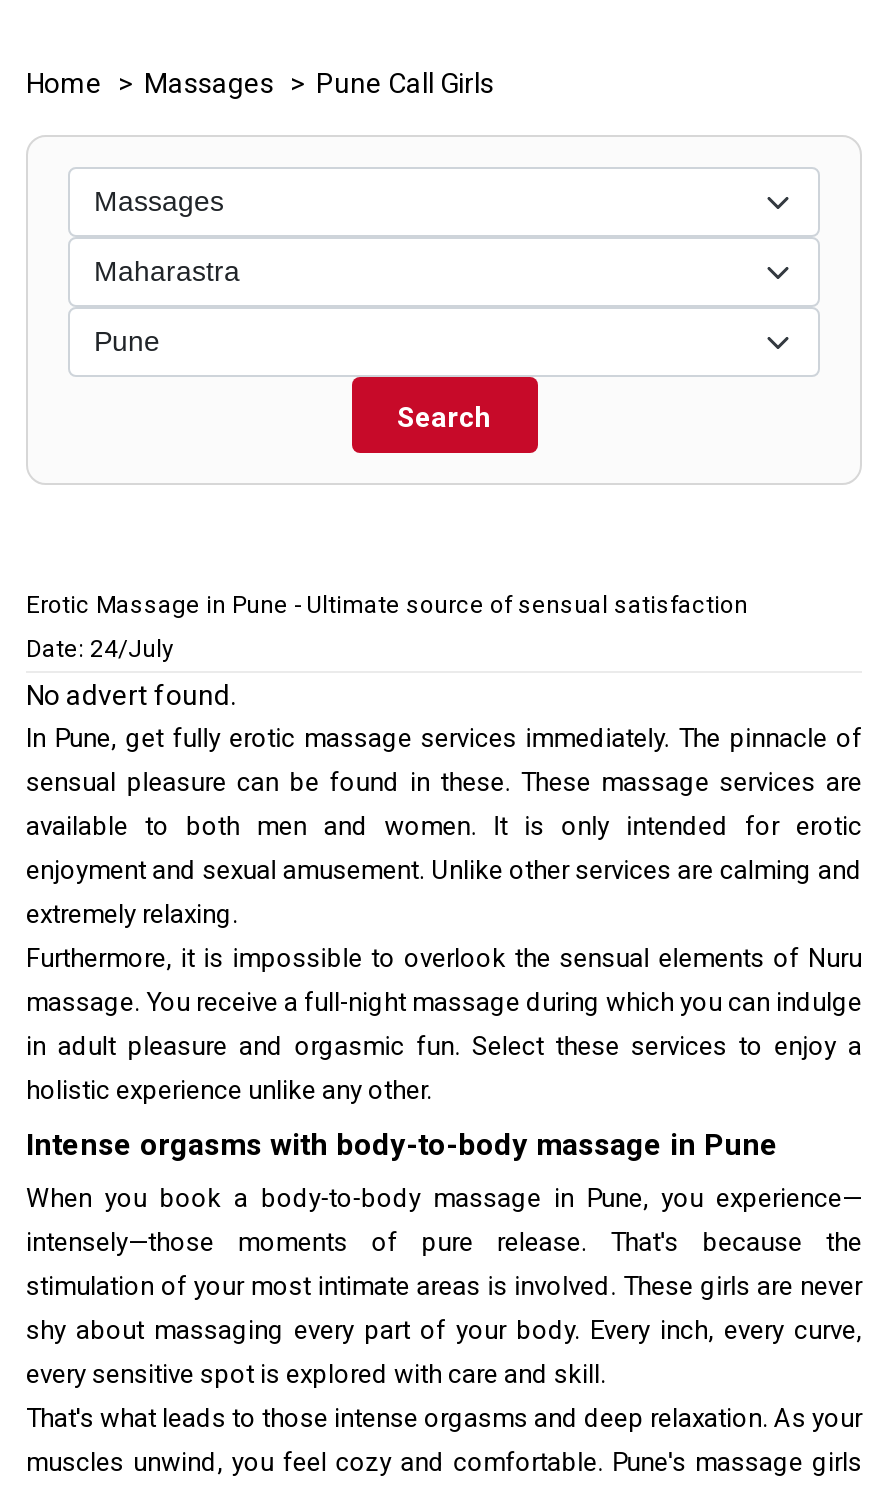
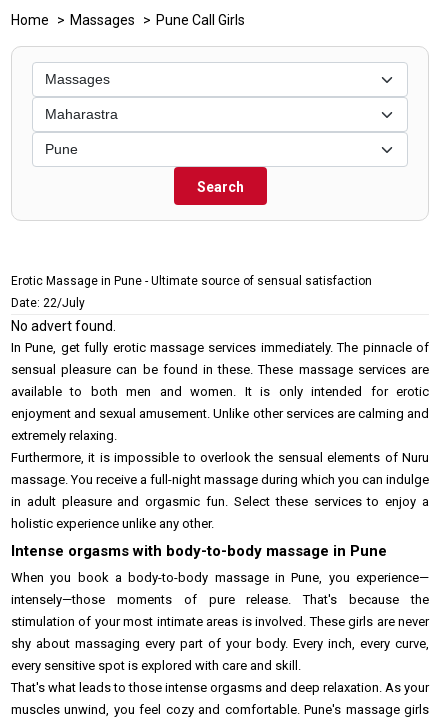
- Date: 24/July
+ Date: 22/July
